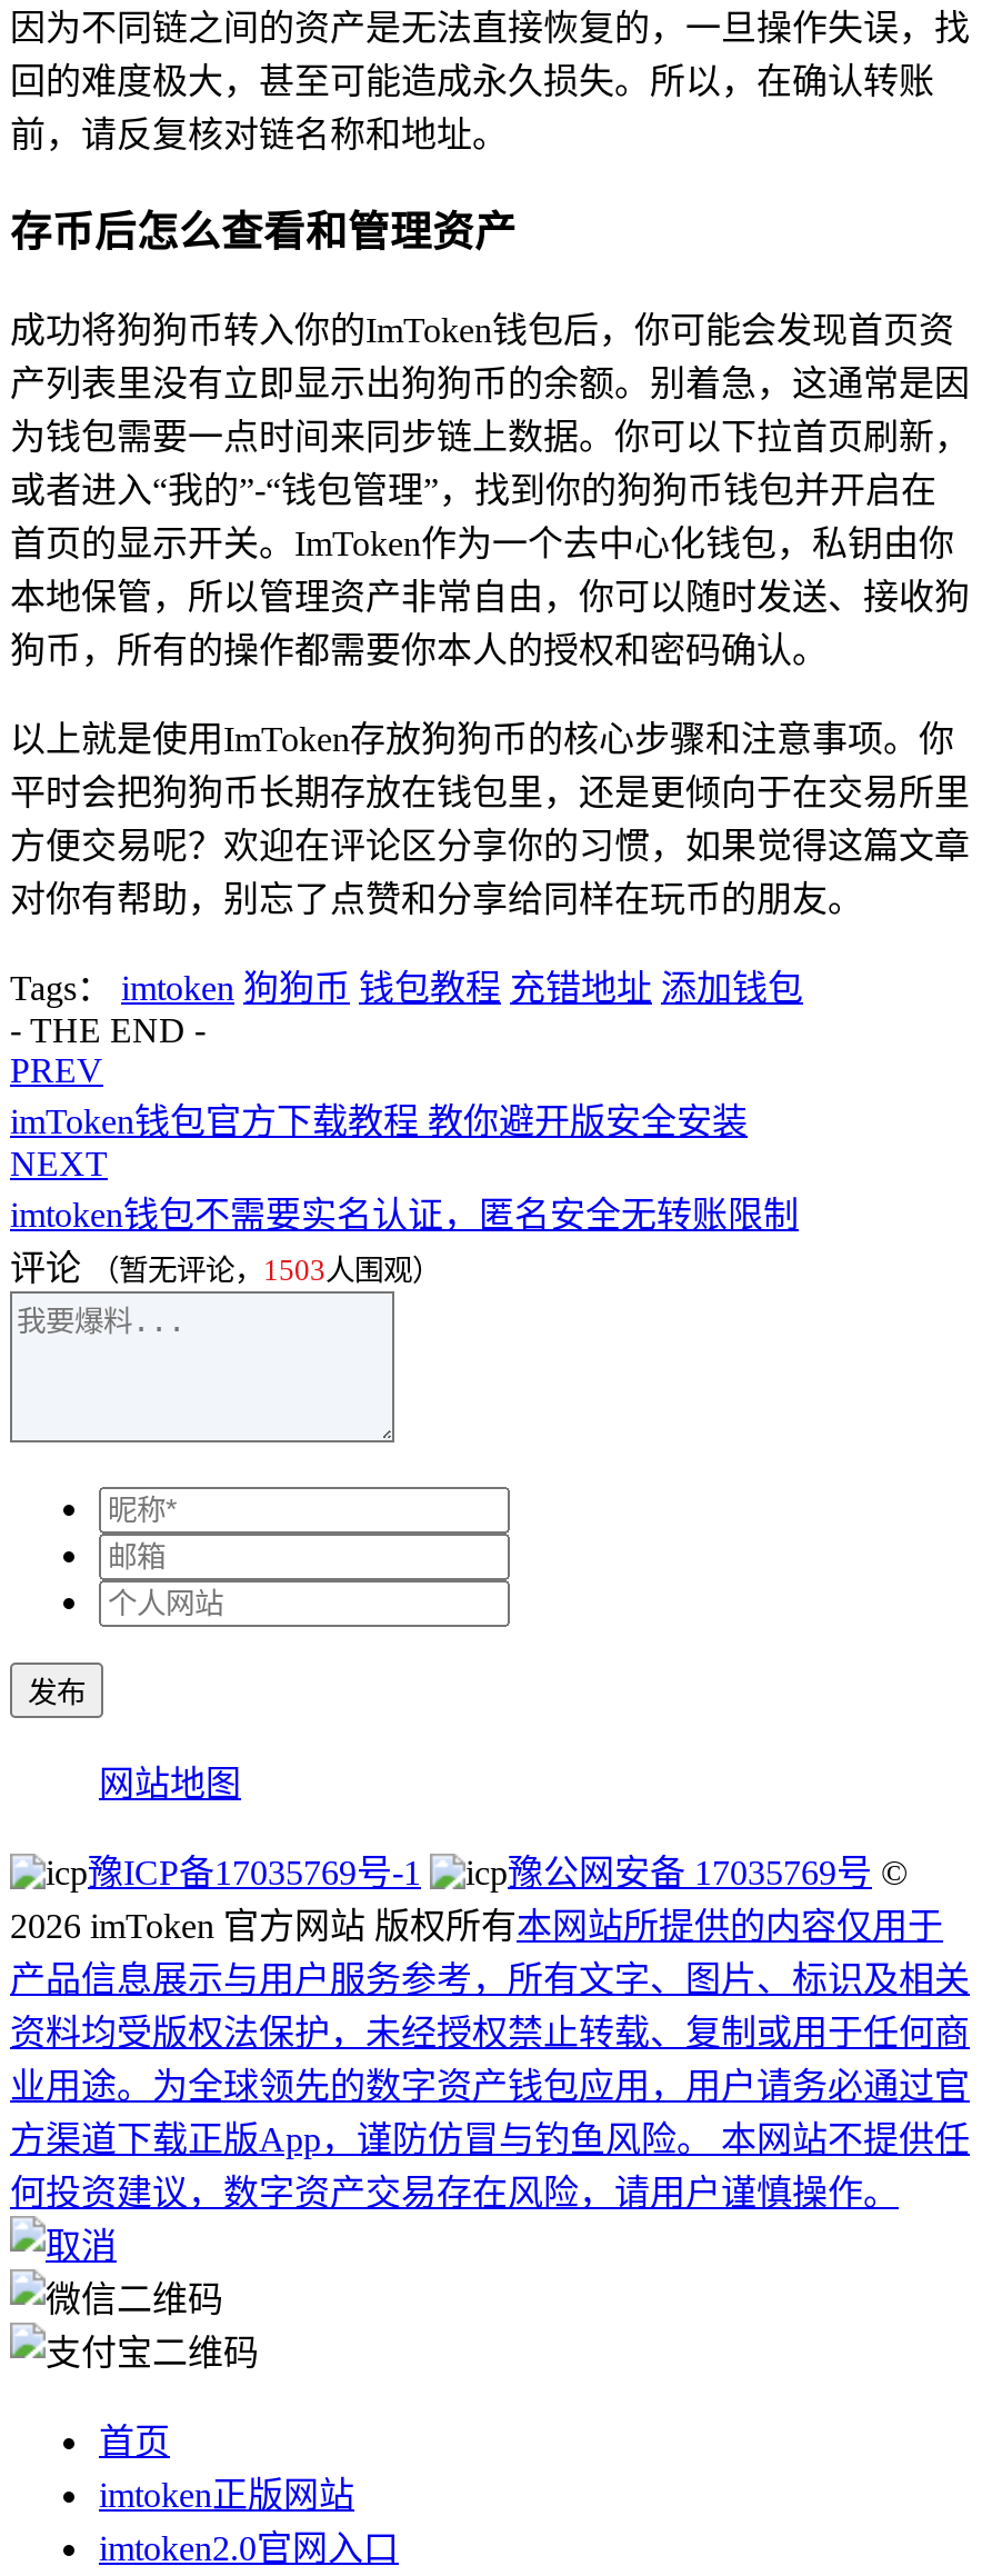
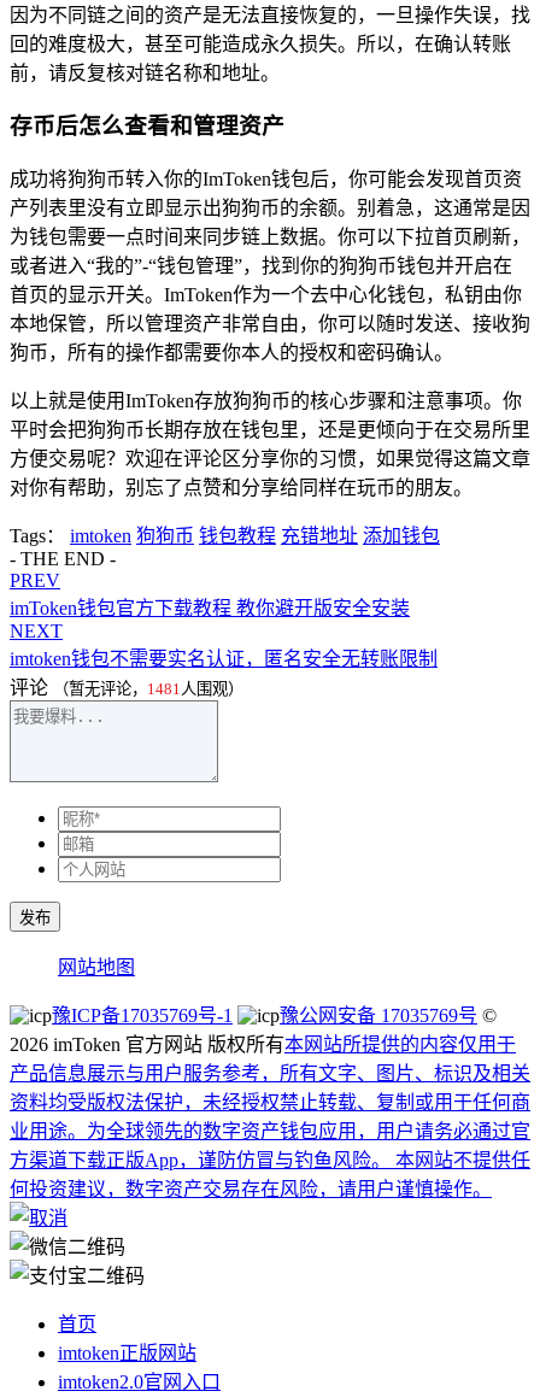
- 评论（暂无评论，1503人围观）
+ 评论（暂无评论，1481人围观）
